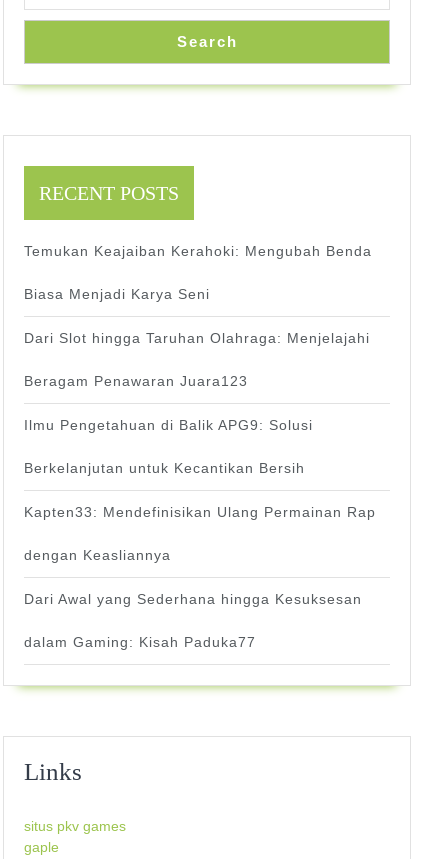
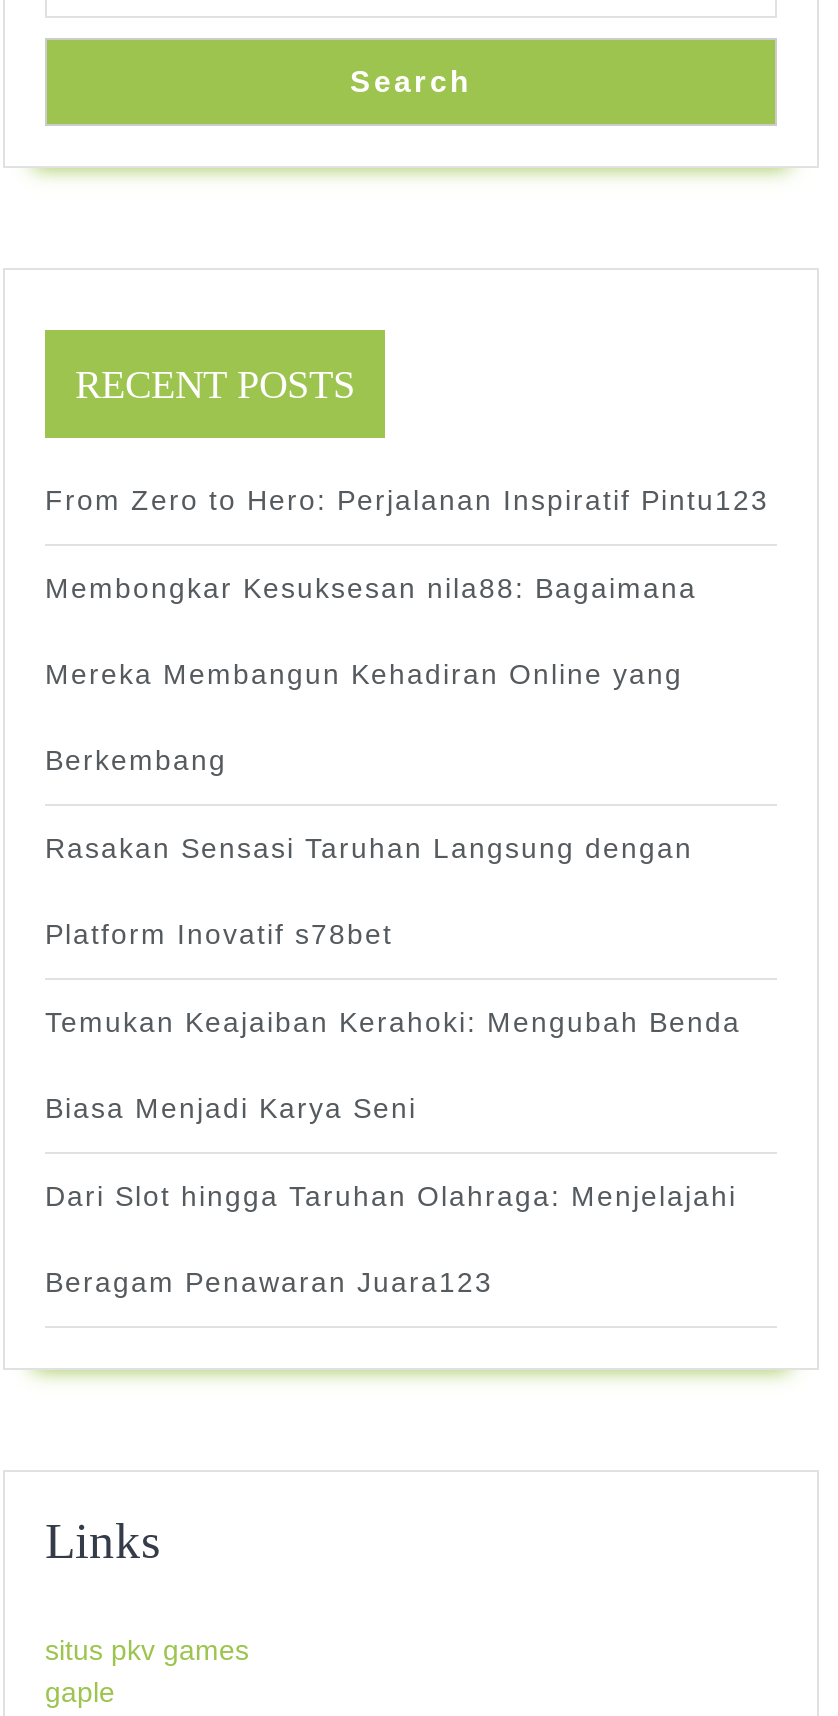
+ From Zero to Hero: Perjalanan Inspiratif Pintu123
+ Membongkar Kesuksesan nila88: Bagaimana
+ Mereka Membangun Kehadiran Online yang
+ Berkembang
+ Rasakan Sensasi Taruhan Langsung dengan
+ Platform Inovatif s78bet

moved down: Temukan Keajaiban Kerahoki: Mengubah Benda | Biasa Menjadi Karya Seni | Dari Slot hingga Taruhan Olahraga: Menjelajahi | Beragam Penawaran Juara123

- Ilmu Pengetahuan di Balik APG9: Solusi
- Berkelanjutan untuk Kecantikan Bersih
- Kapten33: Mendefinisikan Ulang Permainan Rap
- dengan Keasliannya
- Dari Awal yang Sederhana hingga Kesuksesan
- dalam Gaming: Kisah Paduka77
